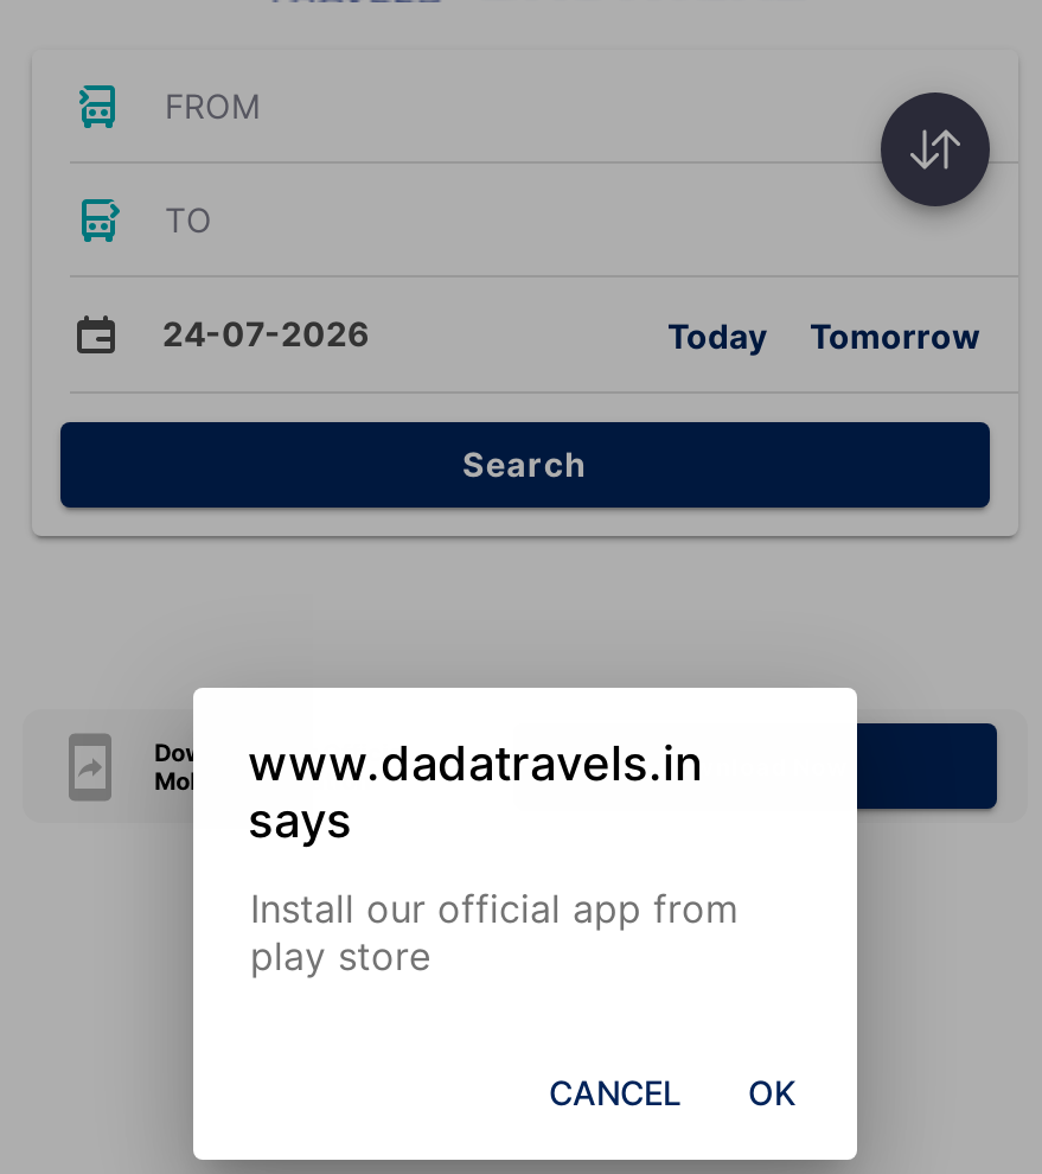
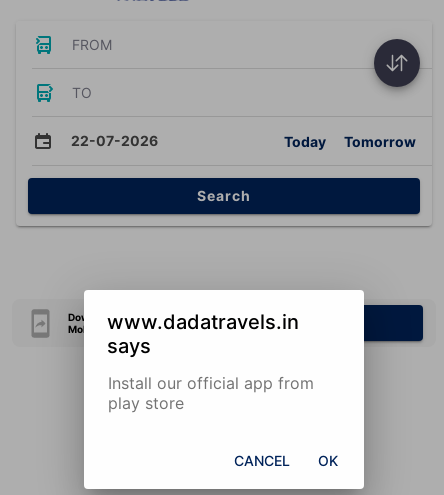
- 24-07-2026
+ 22-07-2026
